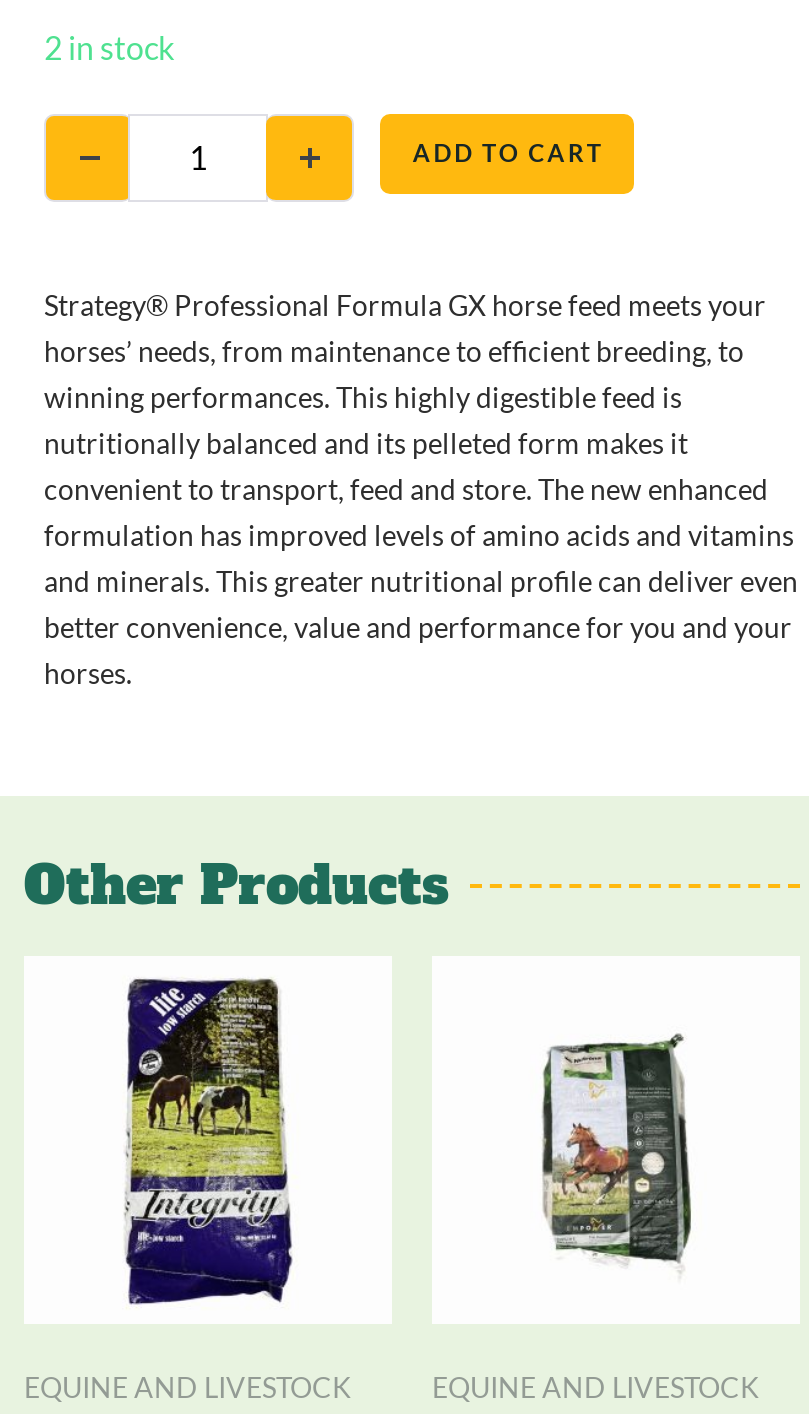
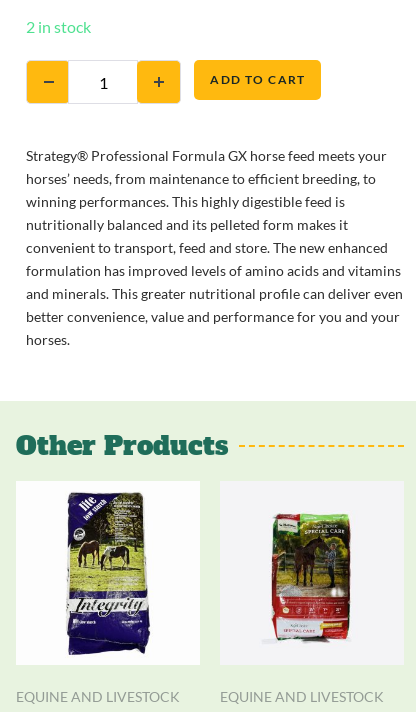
- [image]
+ [image]
